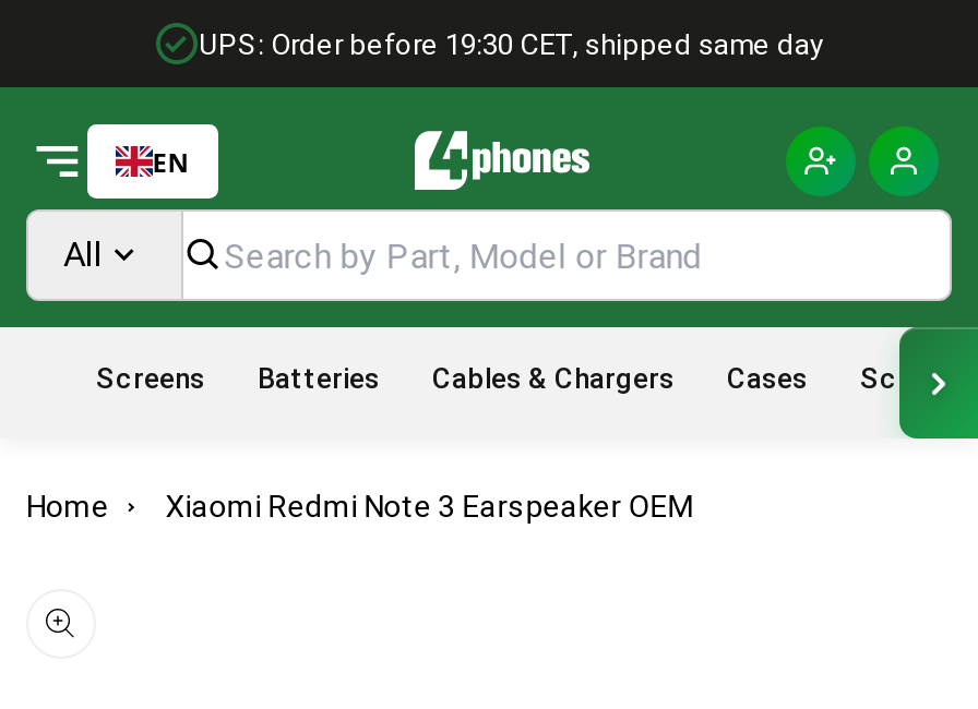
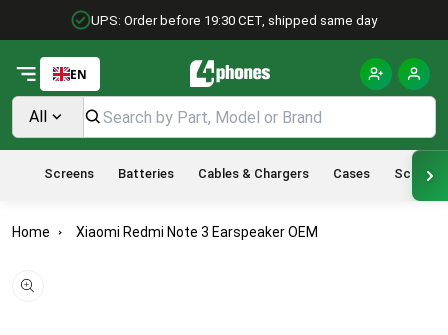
- PostNL: Order before 19:30 CET, shipped same day.
+ UPS: Order before 19:30 CET, shipped same day
